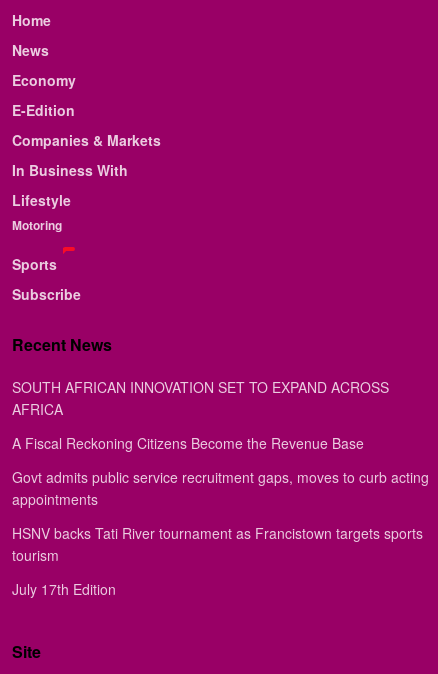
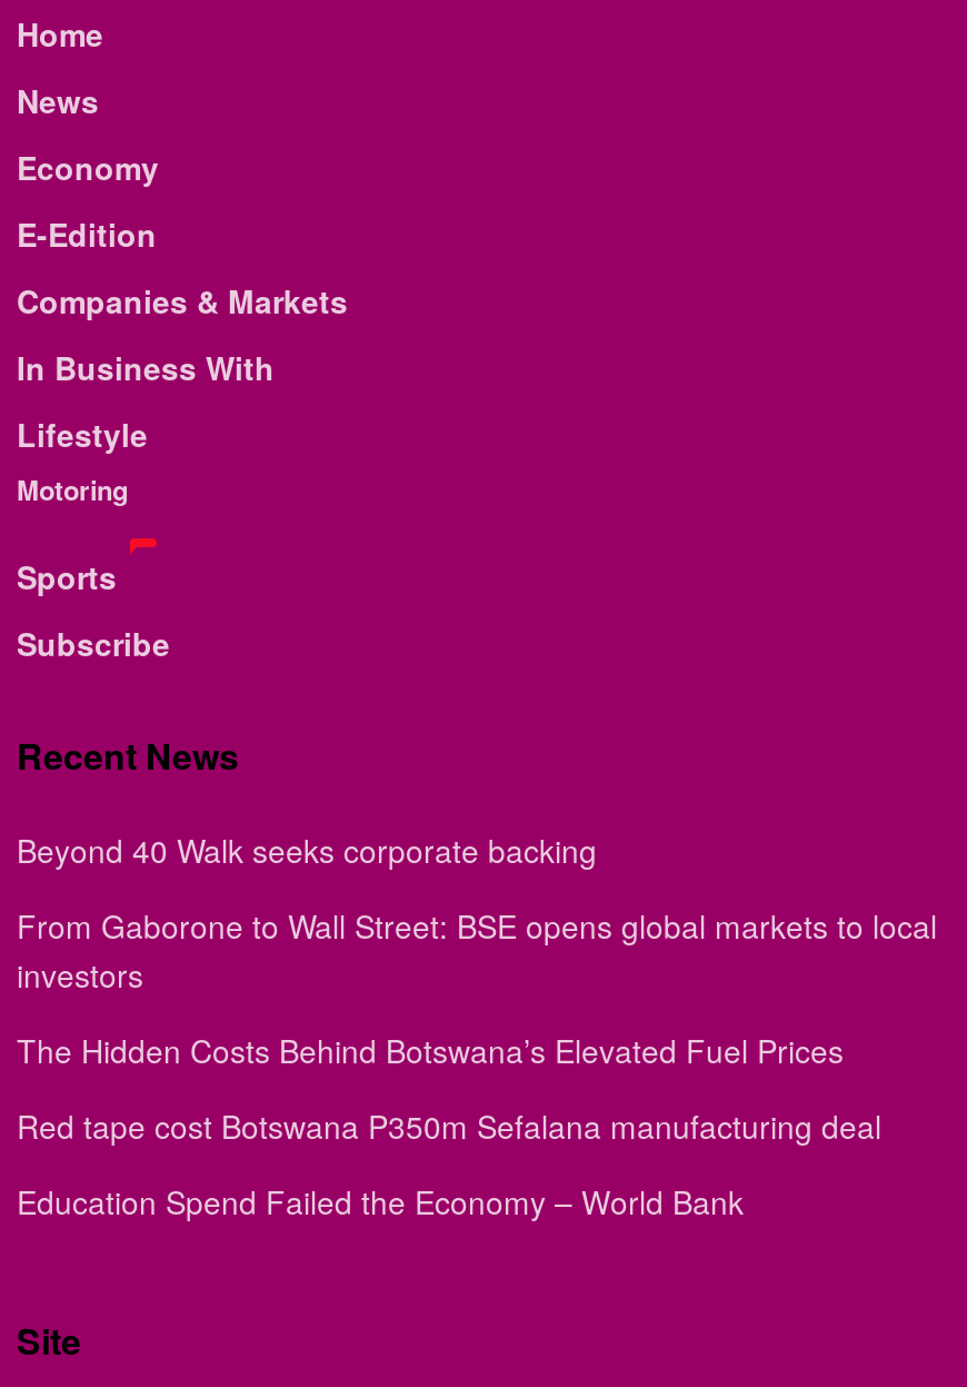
- SOUTH AFRICAN INNOVATION SET TO EXPAND ACROSS
- AFRICA
+ Beyond 40 Walk seeks corporate backing

- A Fiscal Reckoning Citizens Become the Revenue Base
+ From Gaborone to Wall Street: BSE opens global markets to local
+ investors

- Govt admits public service recruitment gaps, moves to curb acting
- appointments
+ The Hidden Costs Behind Botswana’s Elevated Fuel Prices

- HSNV backs Tati River tournament as Francistown targets sports
- tourism
+ Red tape cost Botswana P350m Sefalana manufacturing deal

- July 17th Edition
+ Education Spend Failed the Economy – World Bank
